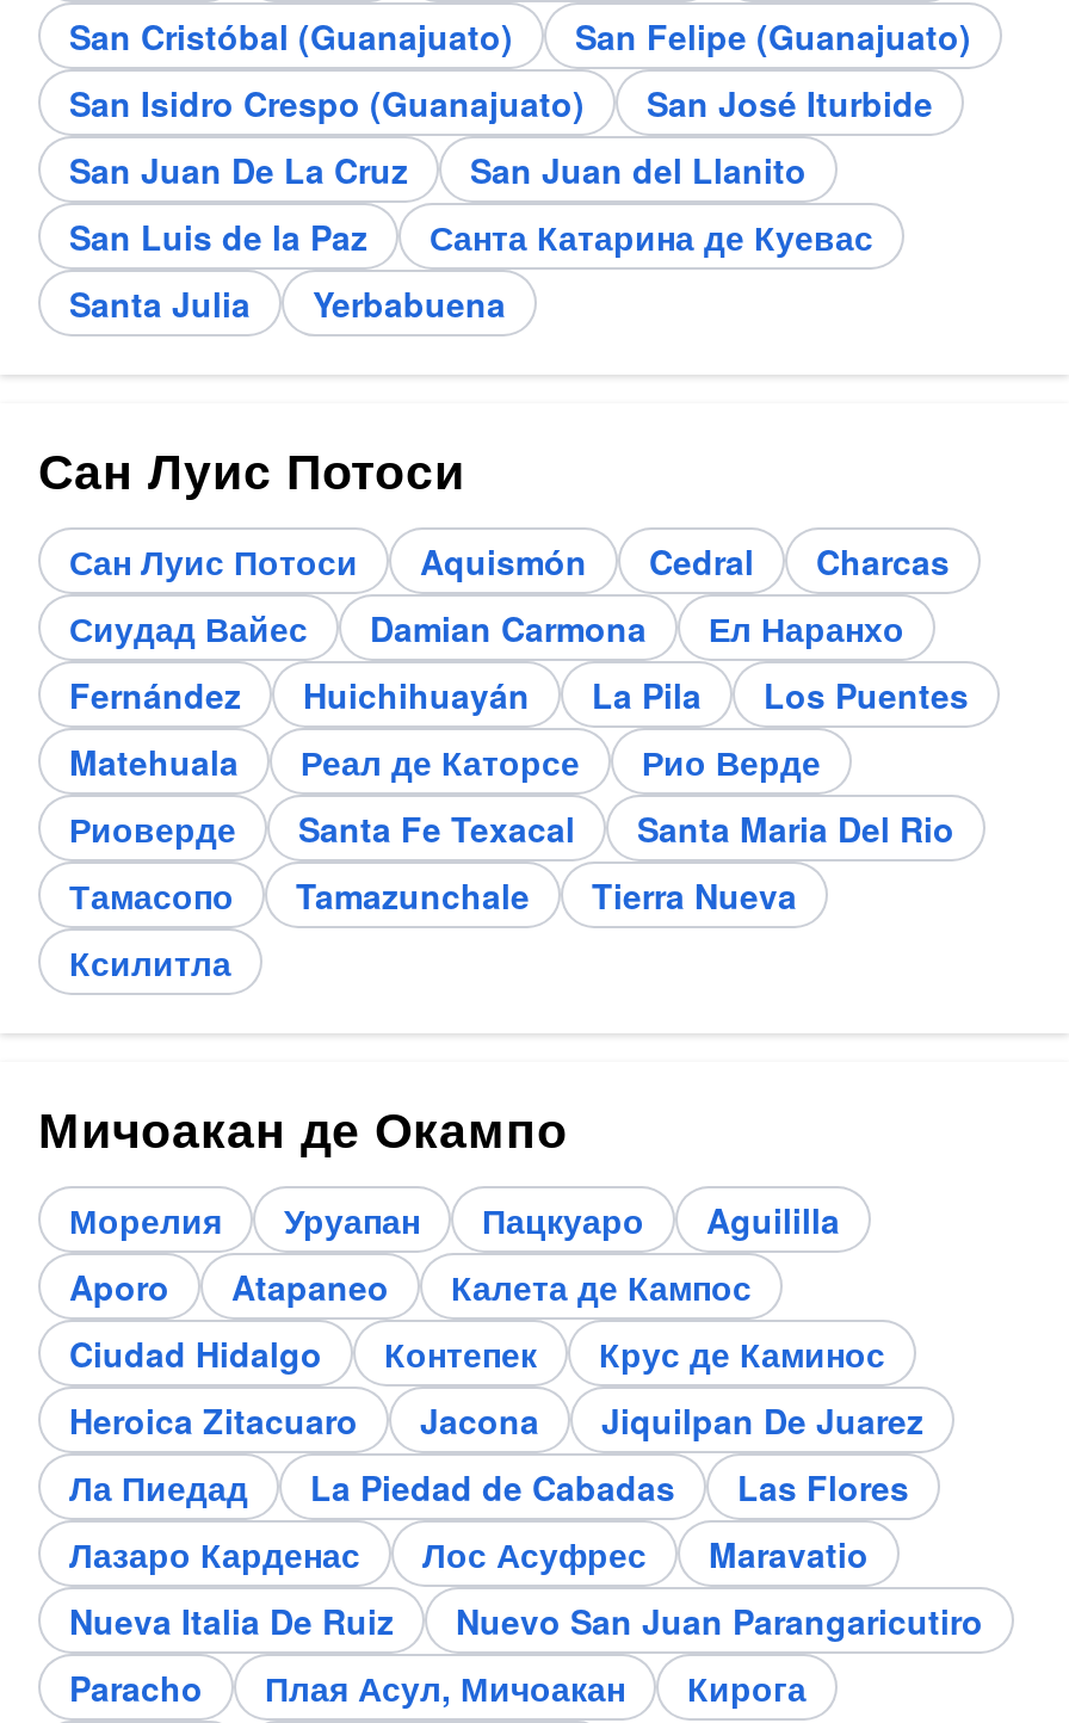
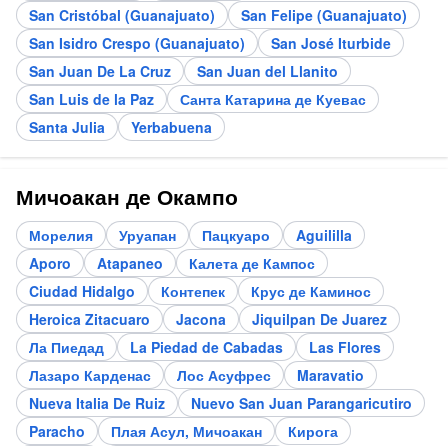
- Сан Луис Потоси
- Сан Луис Потоси
- Aquismón
- Cedral
- Charcas
- Сиудад Вайес
- Damian Carmona
- Ел Наранхо
- Fernández
- Huichihuayán
- La Pila
- Los Puentes
- Matehuala
- Реал де Каторсе
- Рио Верде
- Риоверде
- Santa Fe Texacal
- Santa Maria Del Rio
- Тамасопо
- Tamazunchale
- Tierra Nueva
- Ксилитла
